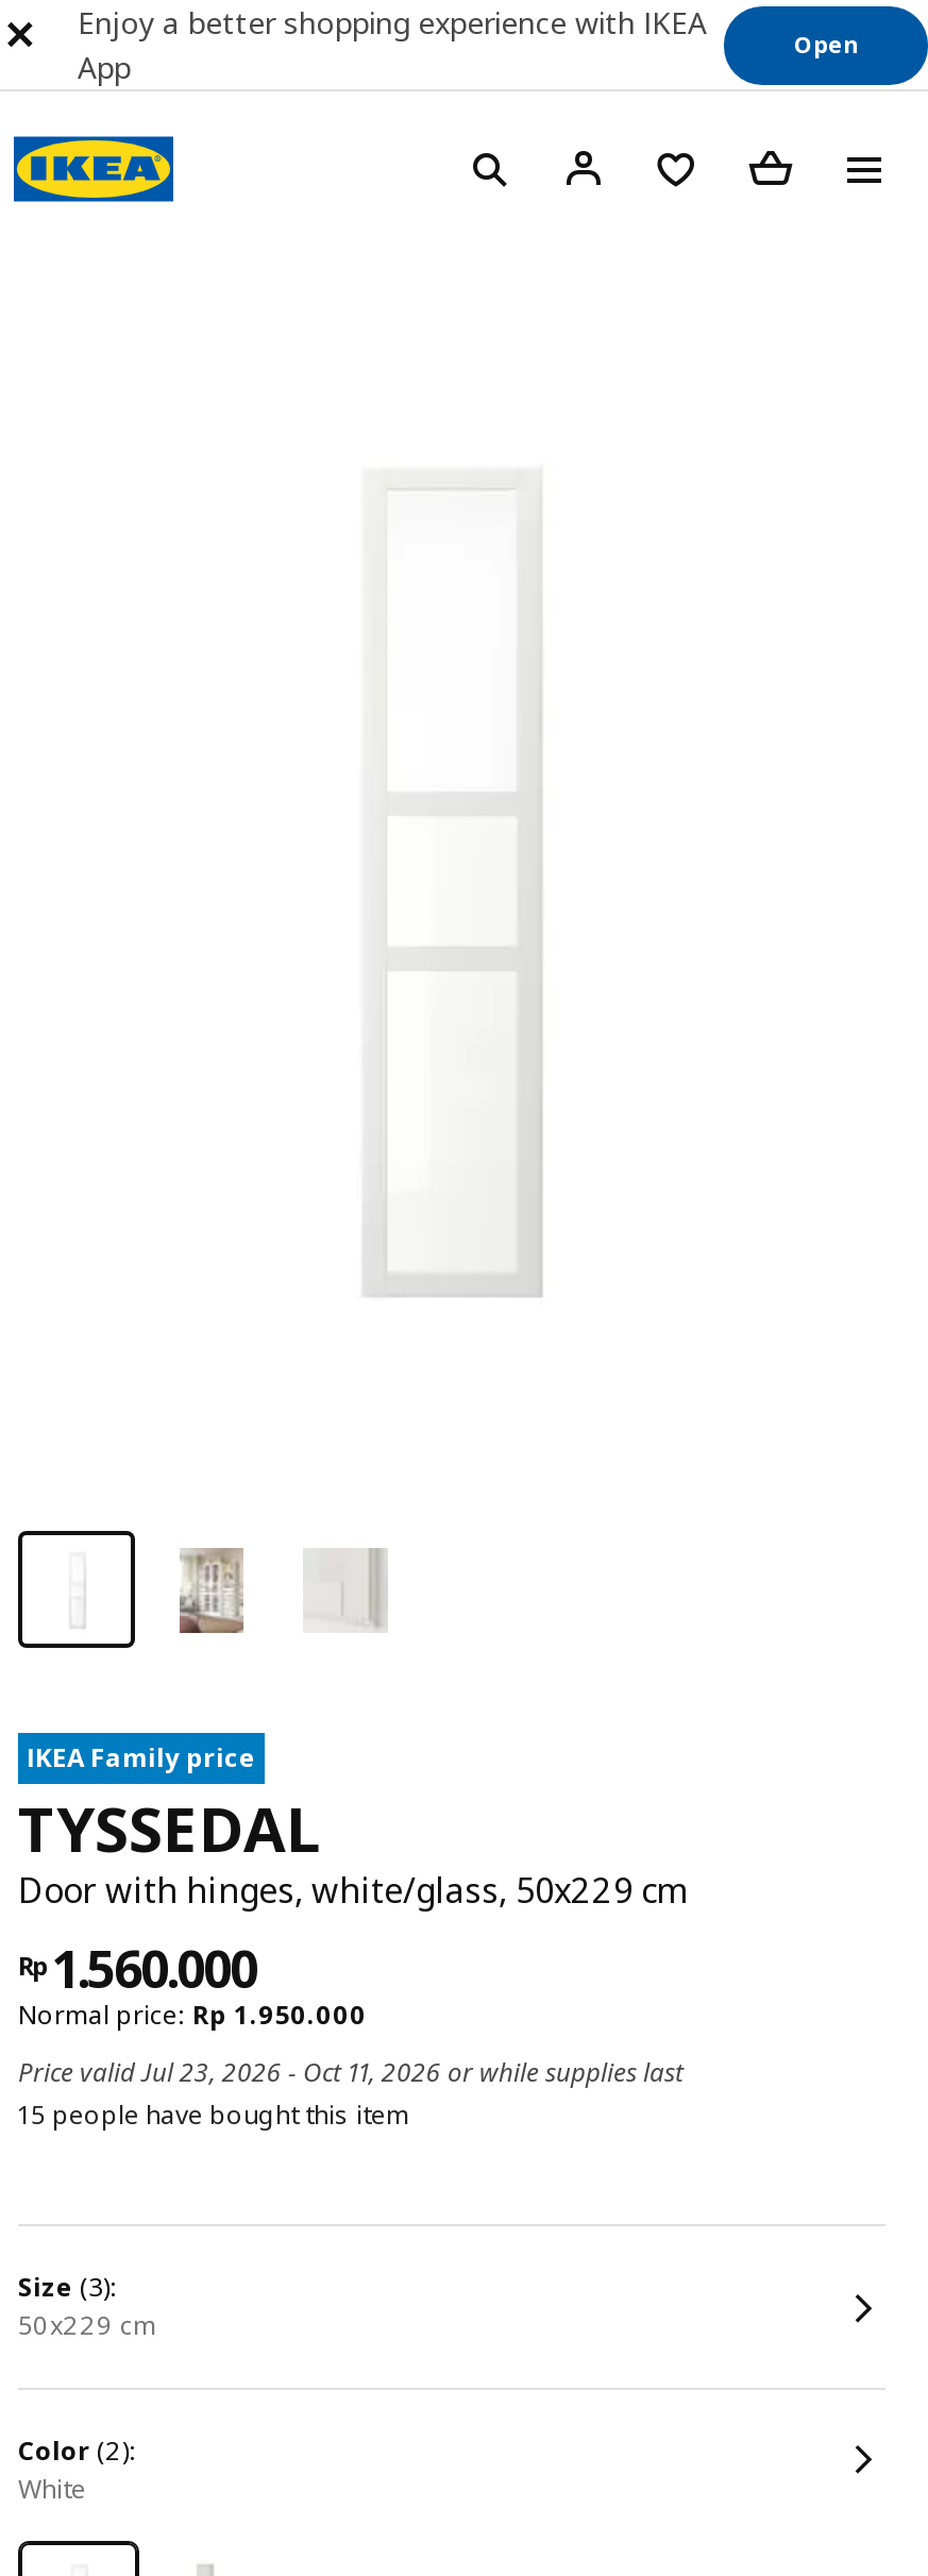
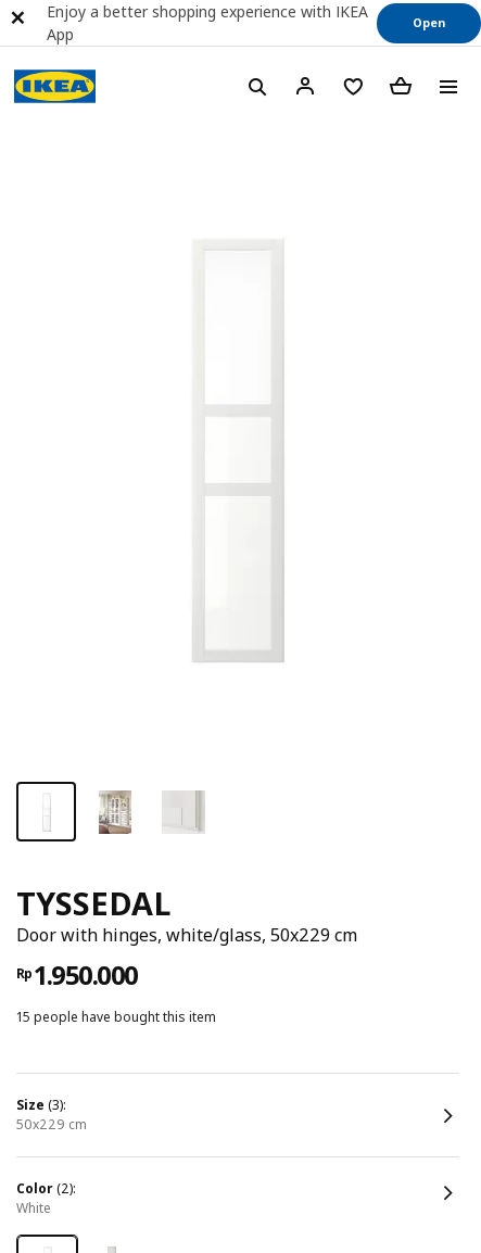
- IKEA Family price

- Rp 1.560.000
- Normal price: Rp 1.950.000
- Price valid Jul 23, 2026 - Oct 11, 2026 or while supplies last
+ Rp 1.950.000
